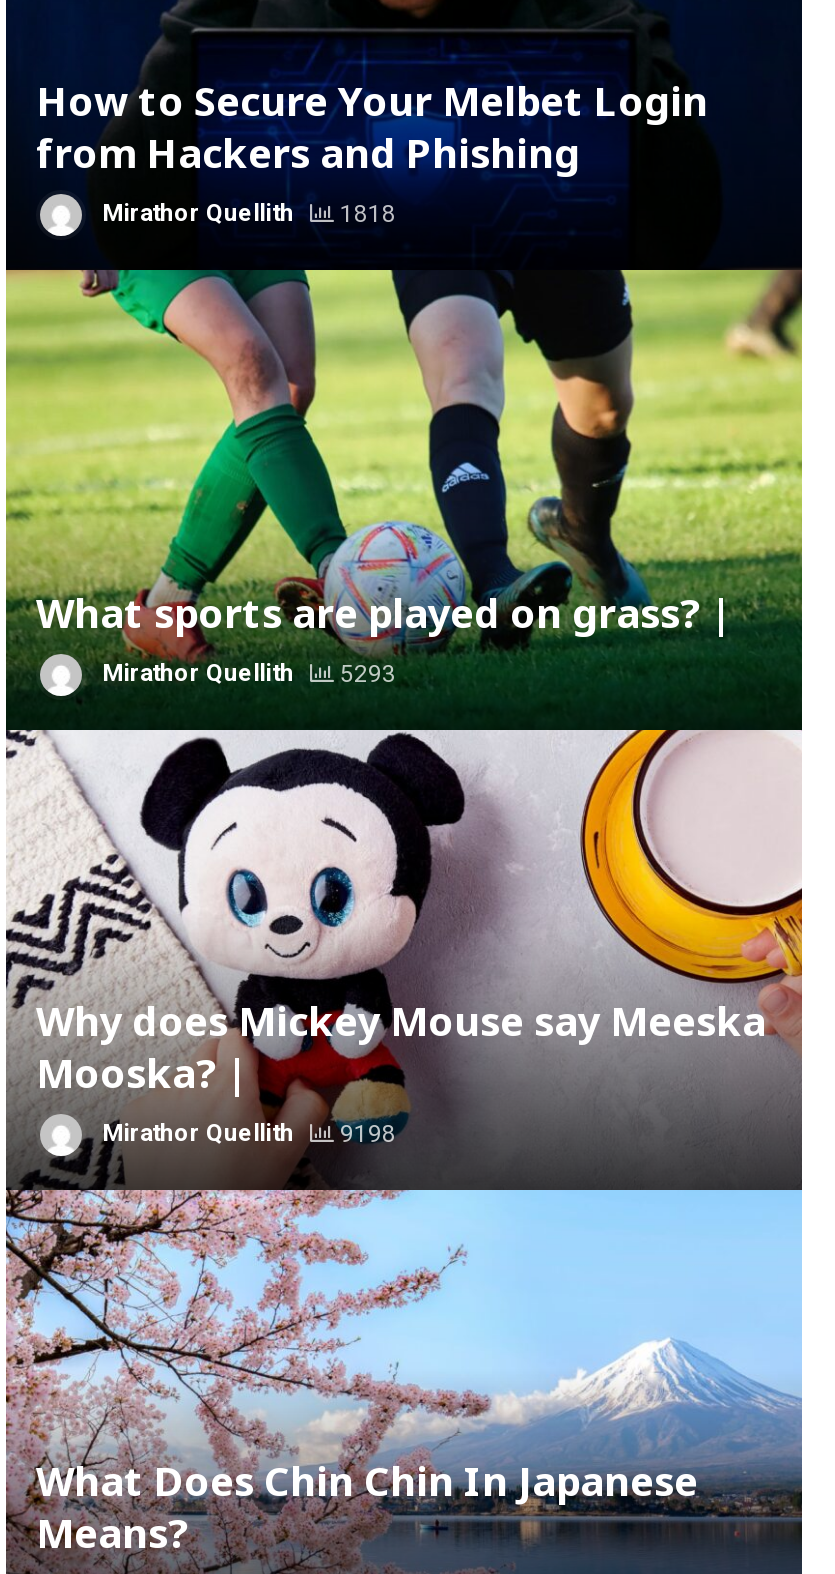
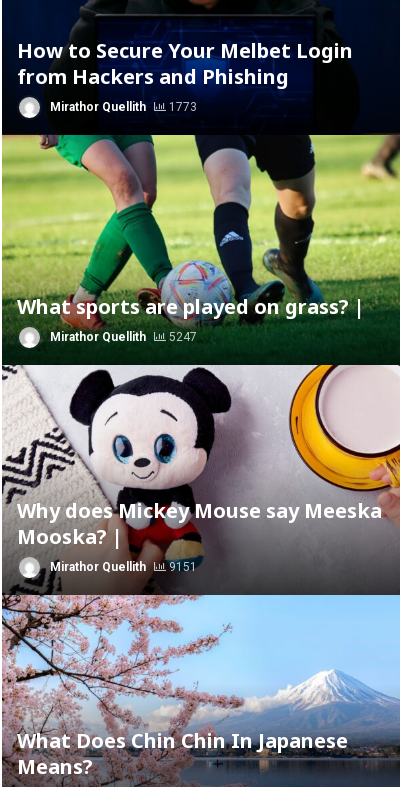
- Mirathor Quellith 1818
+ Mirathor Quellith 1773

- Mirathor Quellith 5293
+ Mirathor Quellith 5247

- Mirathor Quellith 9198
+ Mirathor Quellith 9151
